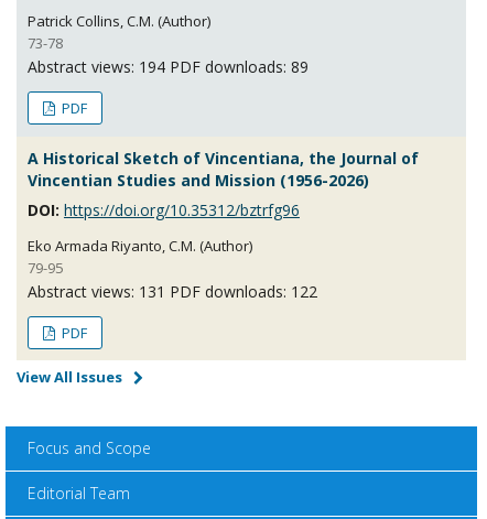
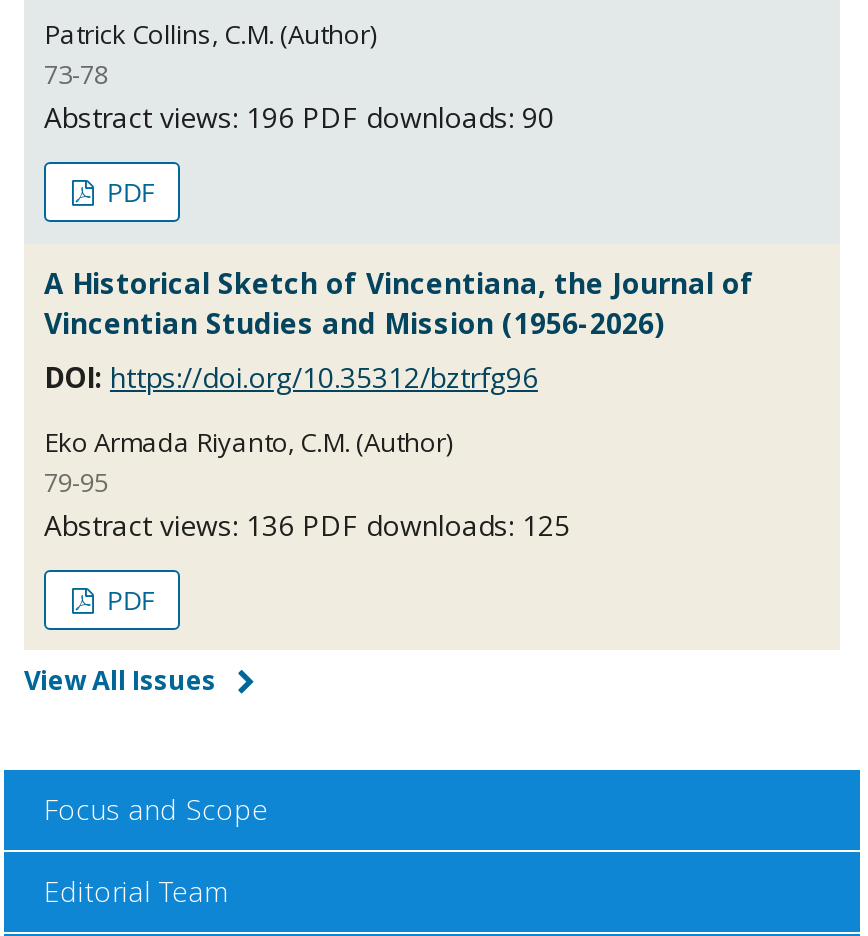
- Abstract views: 194 PDF downloads: 89
+ Abstract views: 196 PDF downloads: 90

- Abstract views: 131 PDF downloads: 122
+ Abstract views: 136 PDF downloads: 125
